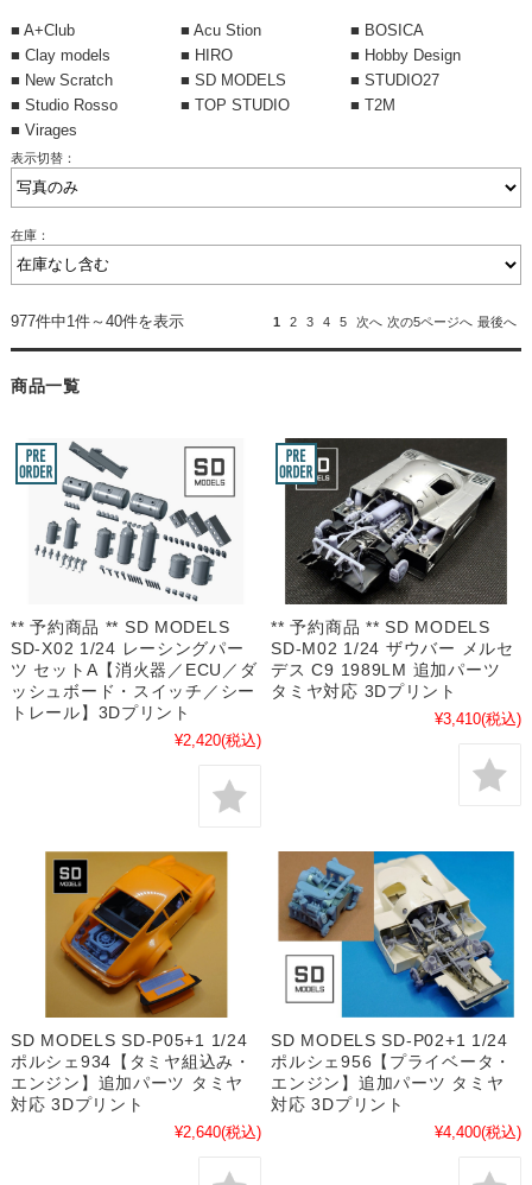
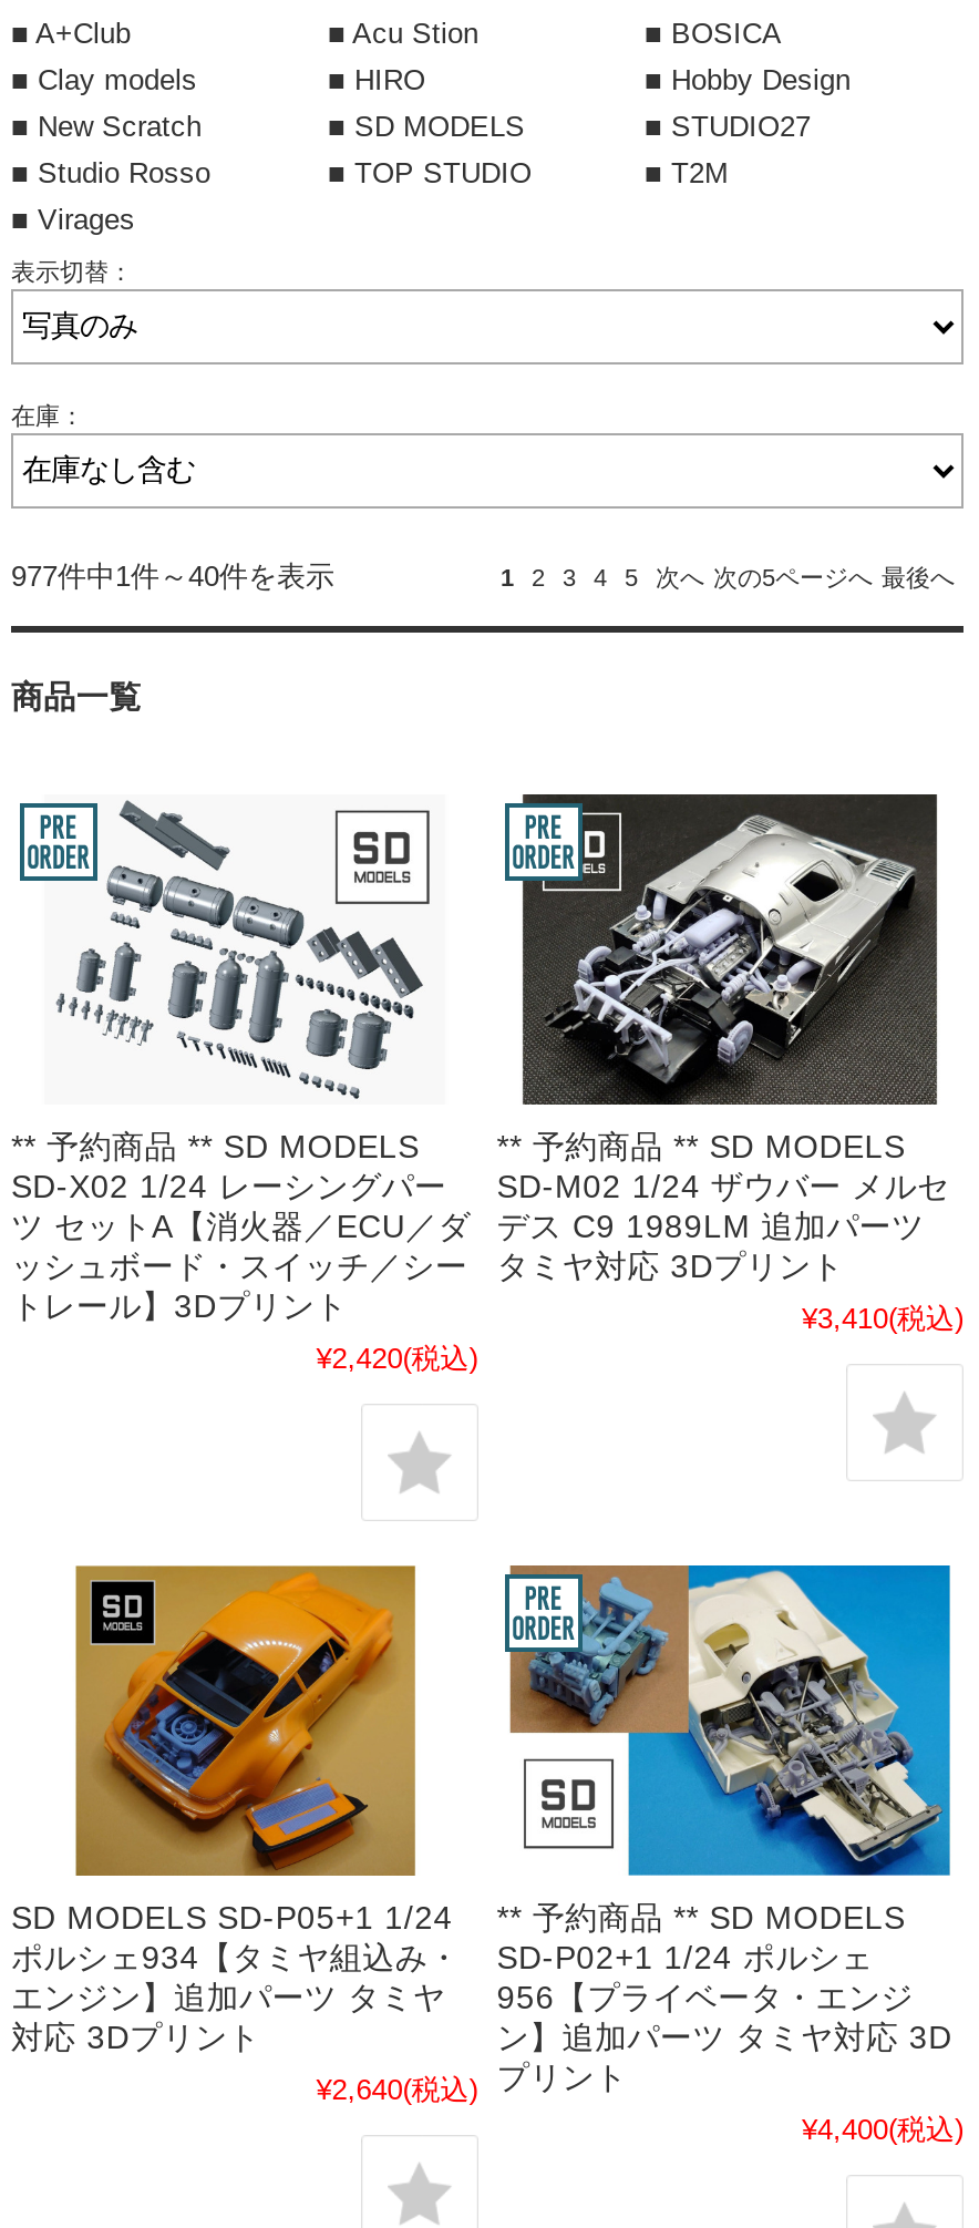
- [image]
+ [image]

- SD MODELS SD-P02+1 1/24
- ポルシェ956【プライベータ・
- エンジン】追加パーツ タミヤ
- 対応 3Dプリント
+ ** 予約商品 ** SD MODELS
+ SD-P02+1 1/24 ポルシェ
+ 956【プライベータ・エンジ
+ ン】追加パーツ タミヤ対応 3D
+ プリント
